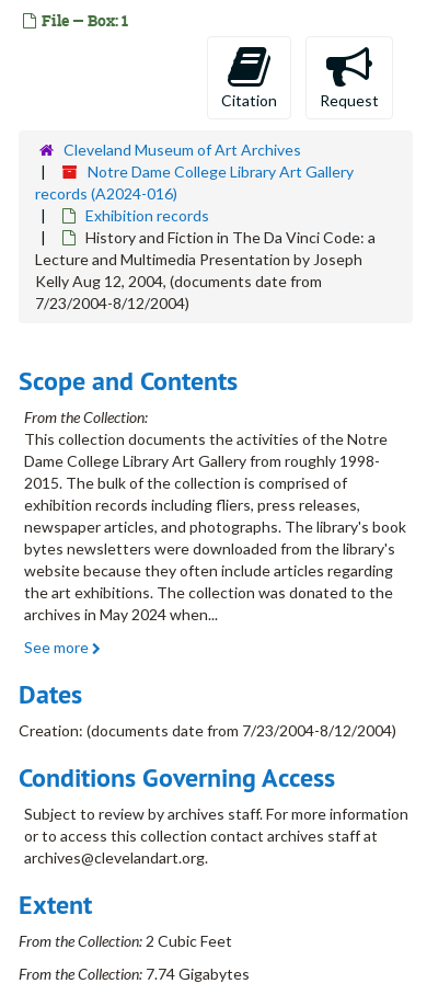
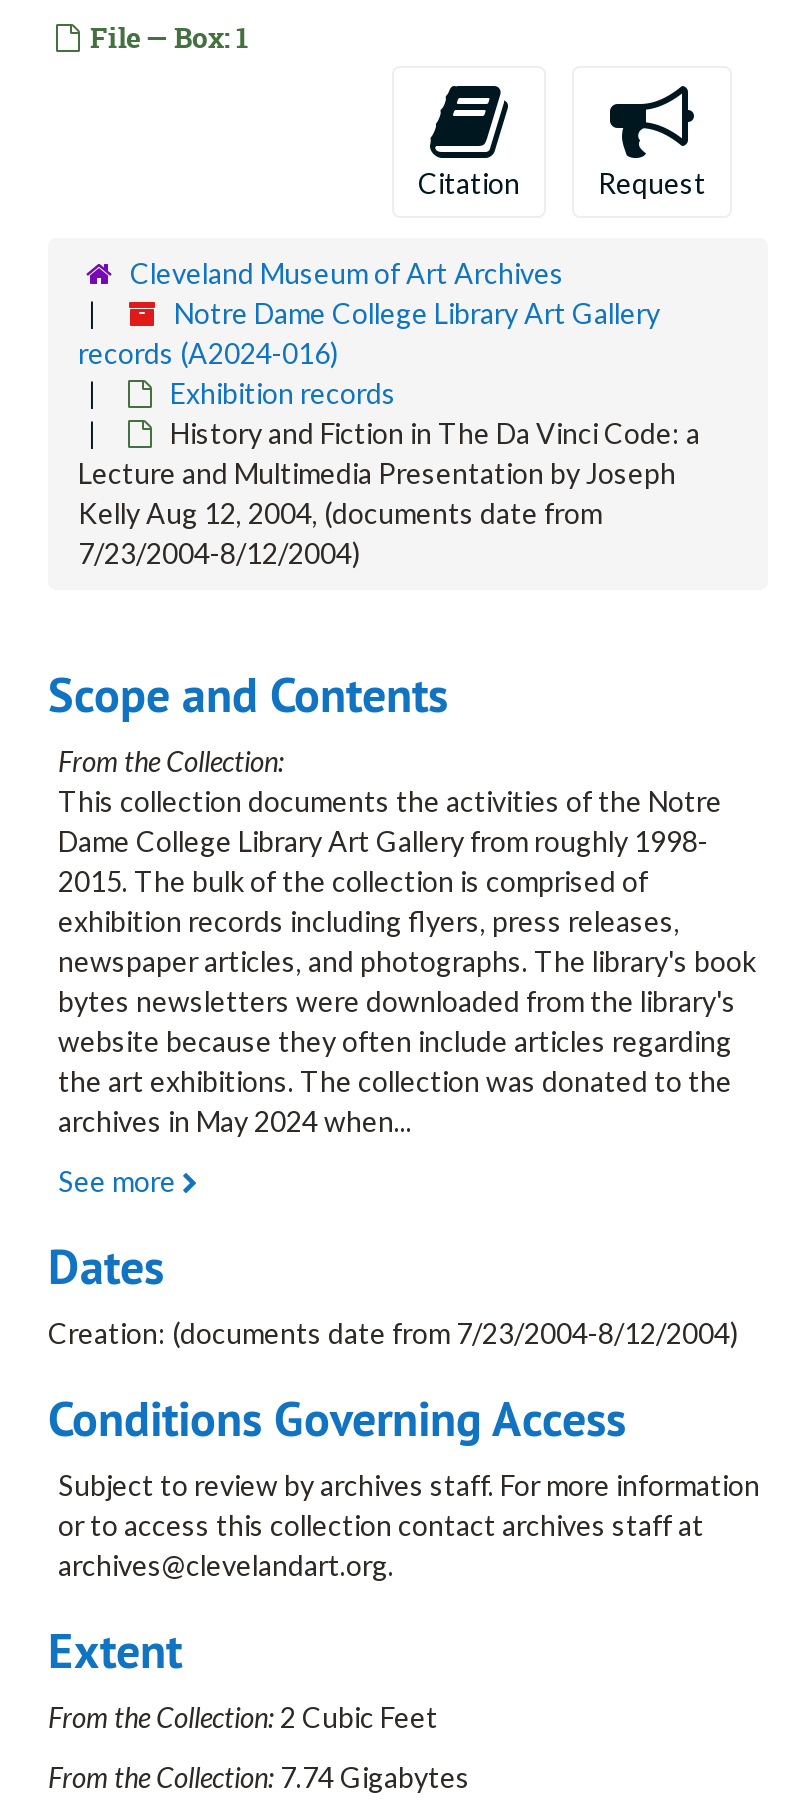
- exhibition records including fliers, press releases,
+ exhibition records including flyers, press releases,
